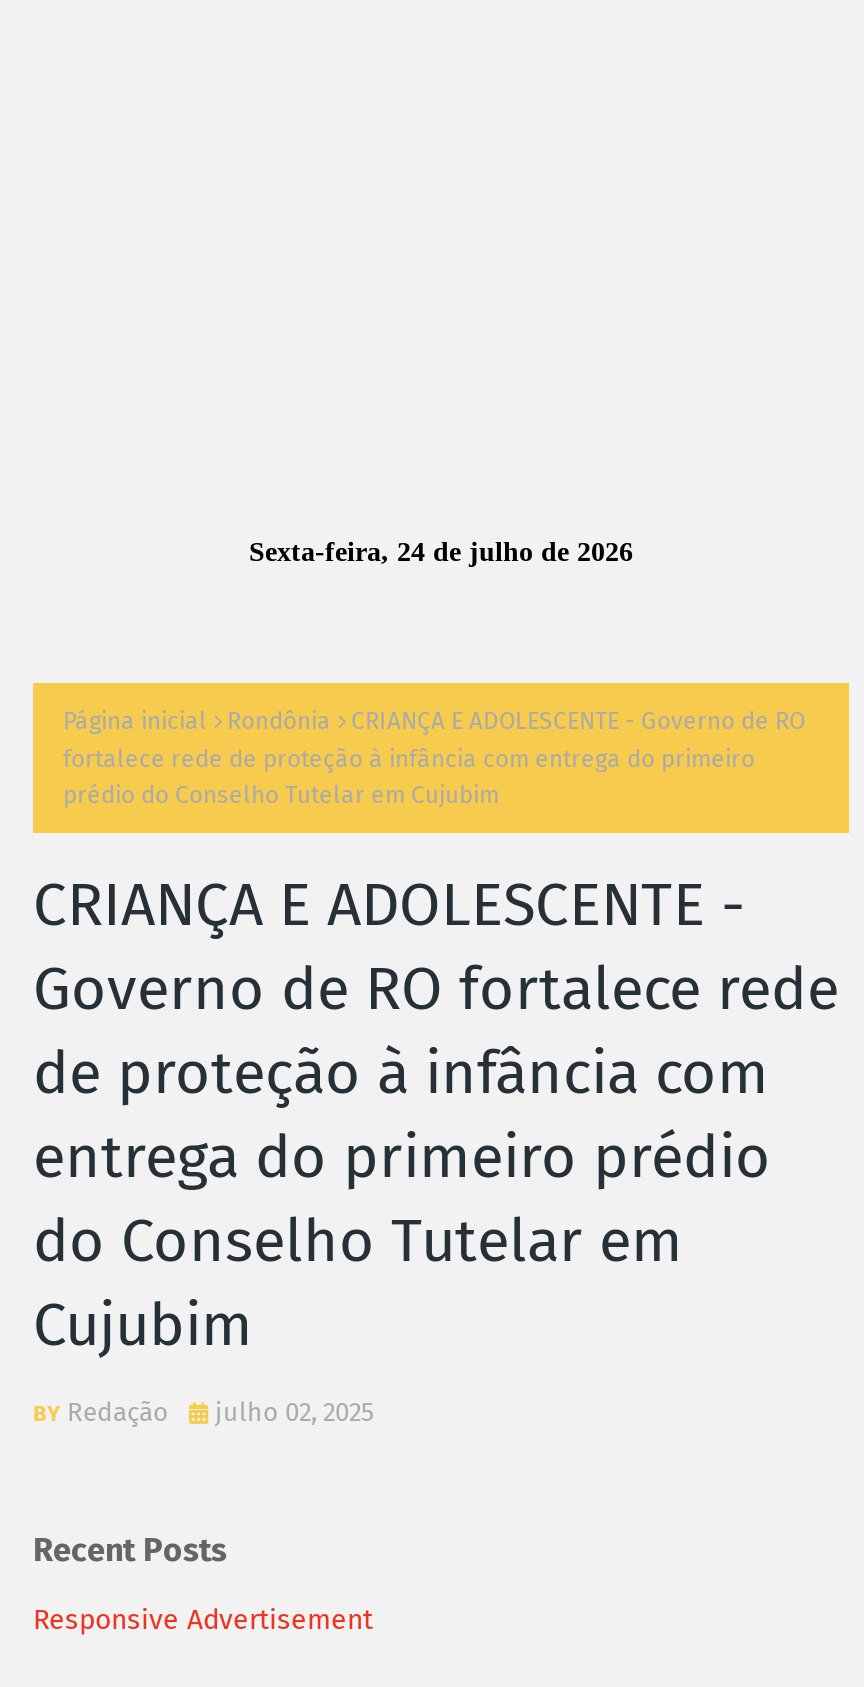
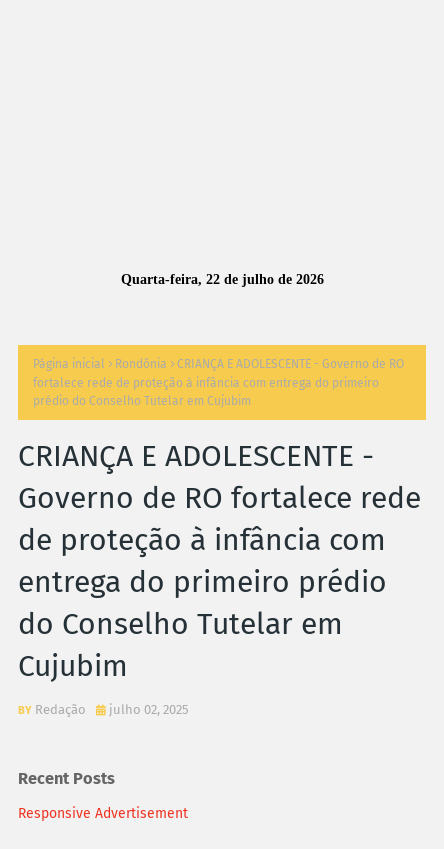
- Sexta-feira, 24 de julho de 2026
+ Quarta-feira, 22 de julho de 2026
